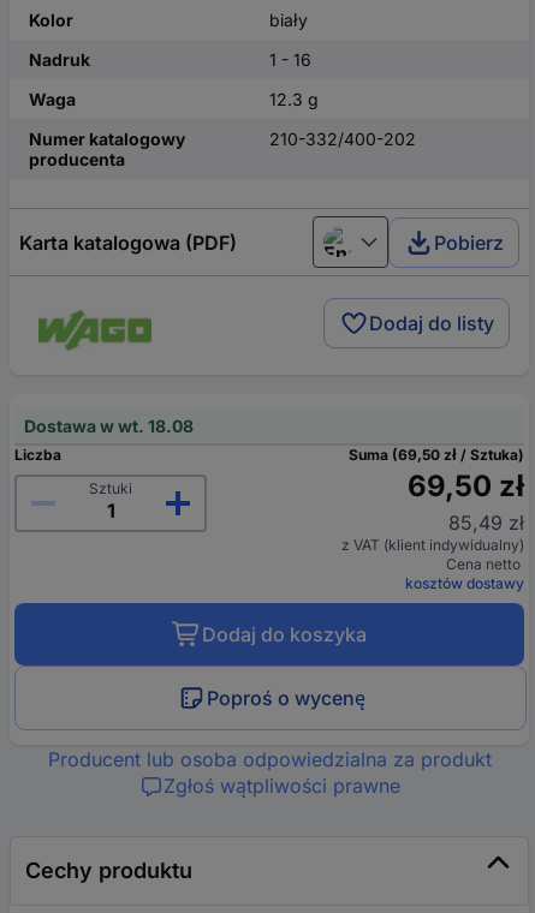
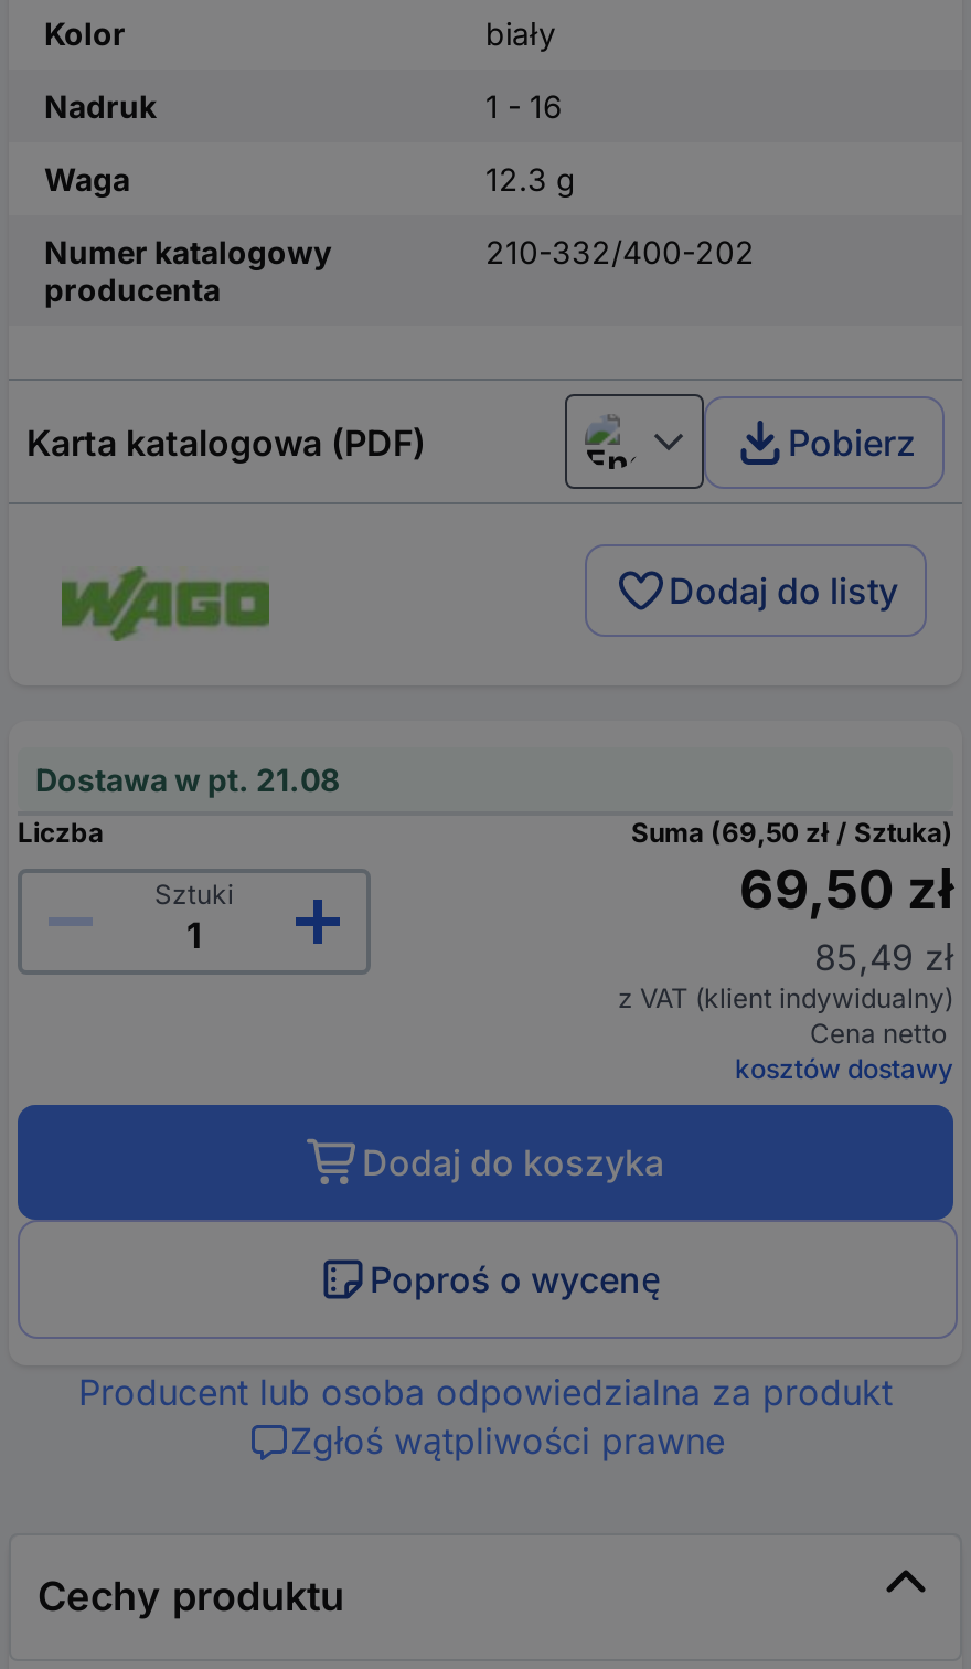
- Dostawa w wt. 18.08
+ Dostawa w pt. 21.08
